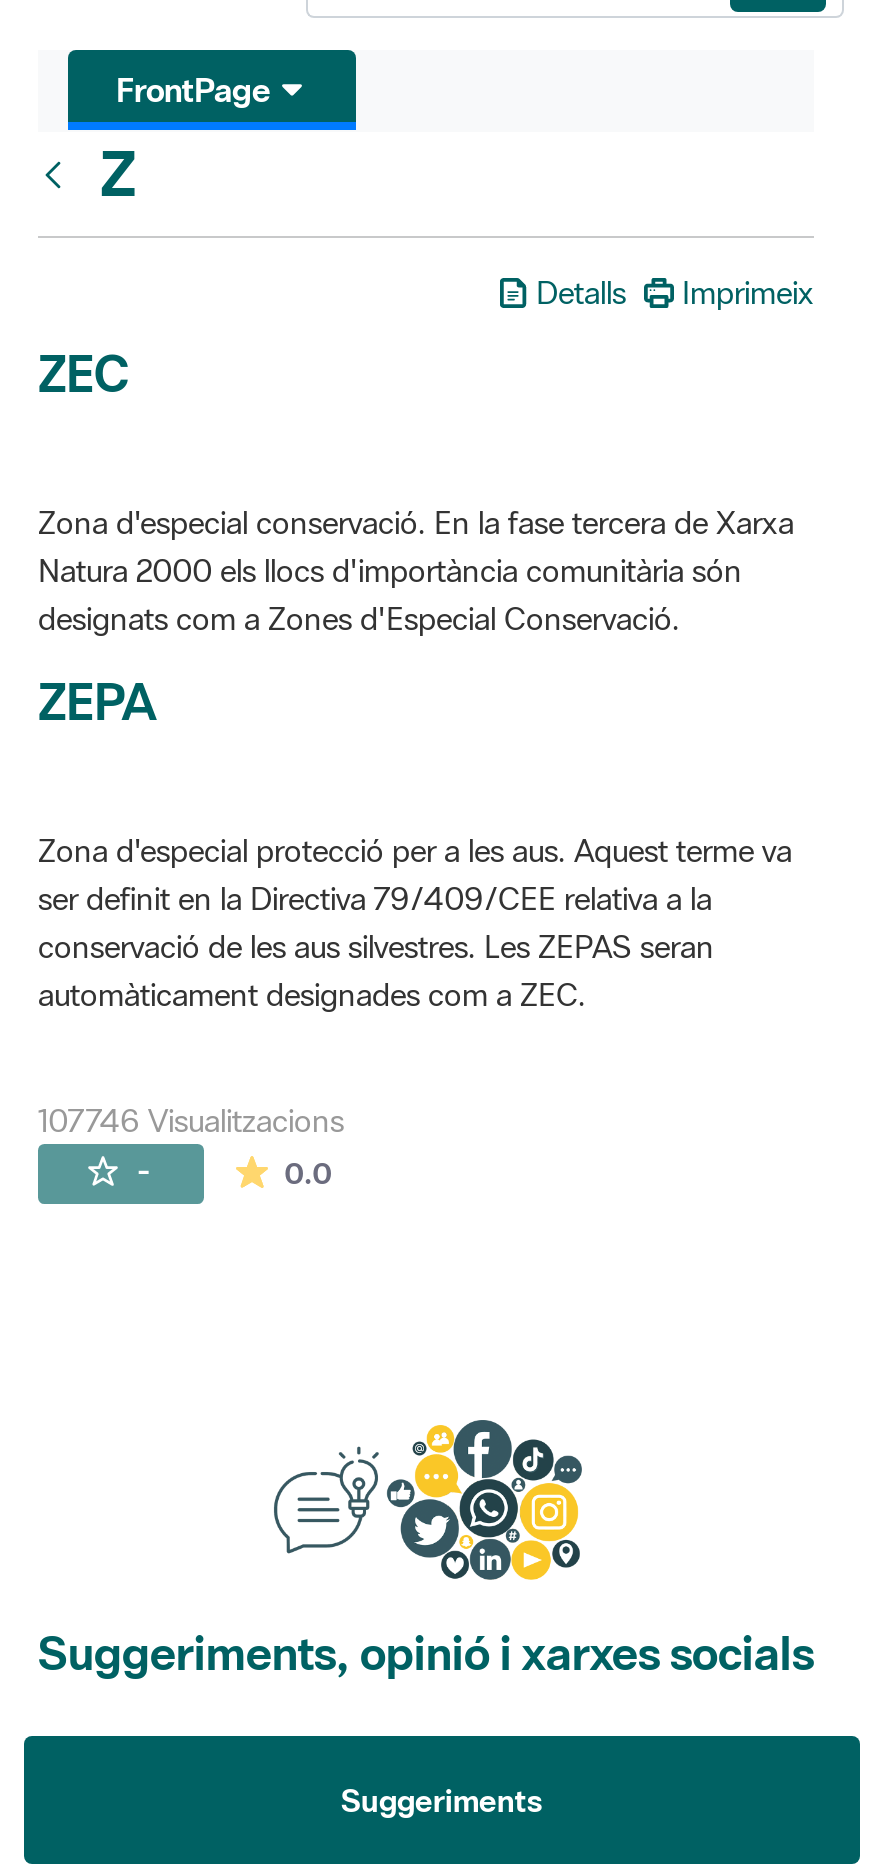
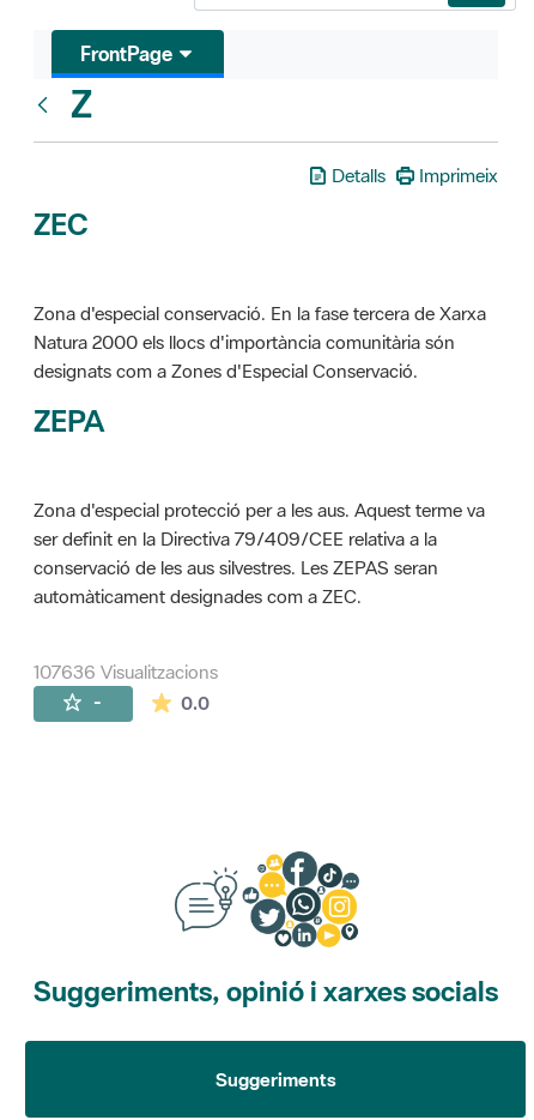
- 107746 Visualitzacions
+ 107636 Visualitzacions
